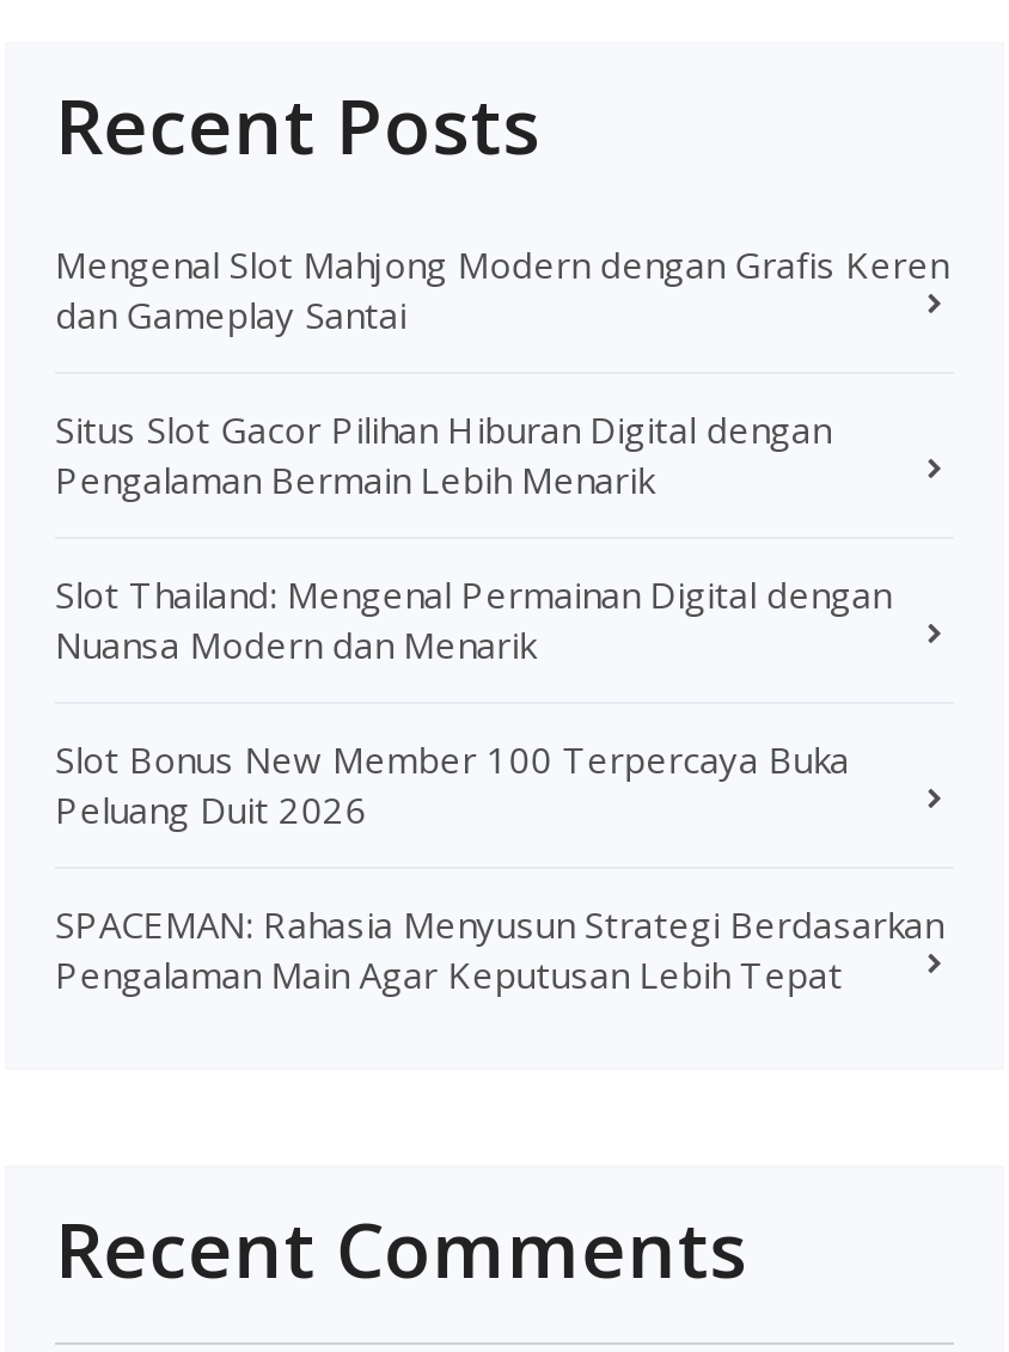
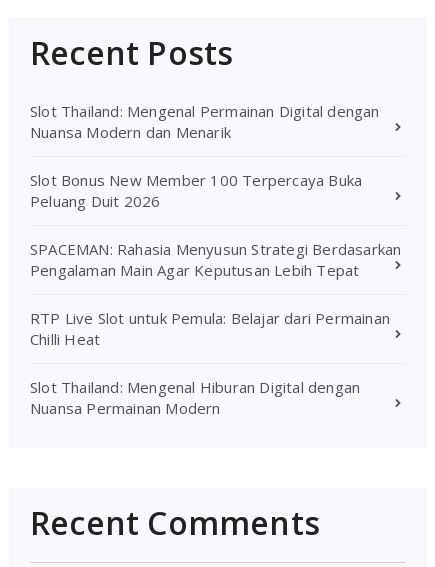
- Mengenal Slot Mahjong Modern dengan Grafis Keren
- dan Gameplay Santai
- Situs Slot Gacor Pilihan Hiburan Digital dengan
- Pengalaman Bermain Lebih Menarik

moved up: Slot Thailand: Mengenal Permainan Digital dengan | Nuansa Modern dan Menarik | Slot Bonus New Member 100 Terpercaya Buka | Peluang Duit 2026 | SPACEMAN: Rahasia Menyusun Strategi Berdasarkan | Pengalaman Main Agar Keputusan Lebih Tepat

+ RTP Live Slot untuk Pemula: Belajar dari Permainan
+ Chilli Heat
+ Slot Thailand: Mengenal Hiburan Digital dengan
+ Nuansa Permainan Modern
